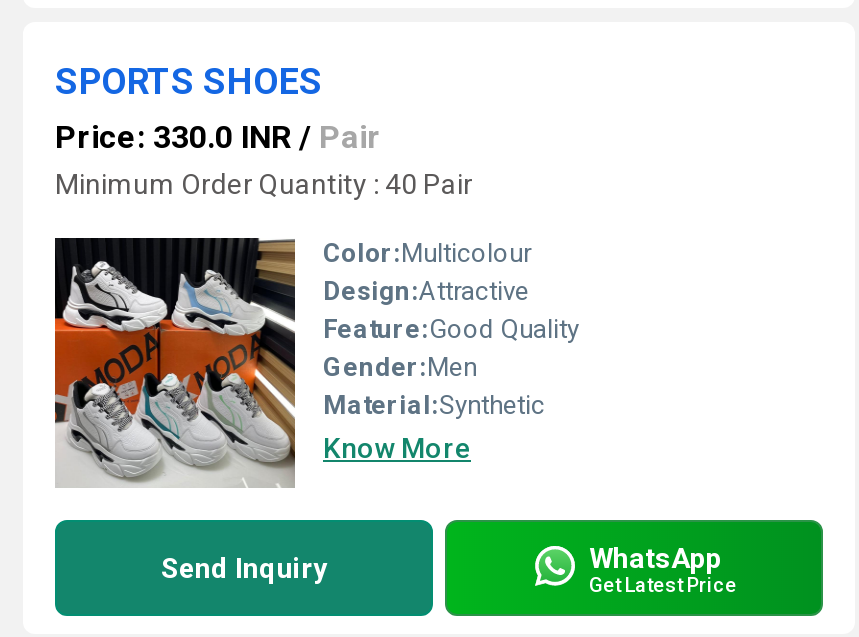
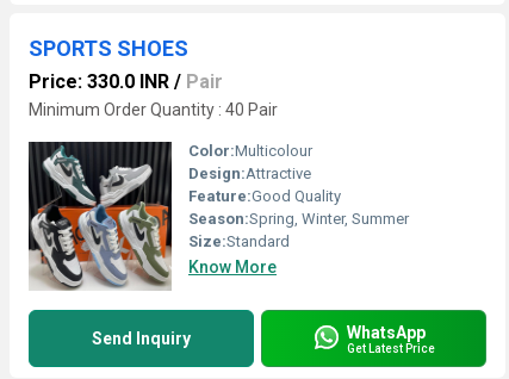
- [image]
- Gender:Men
- Material:Synthetic
+ [image]
+ Season:Spring, Winter, Summer
+ Size:Standard
